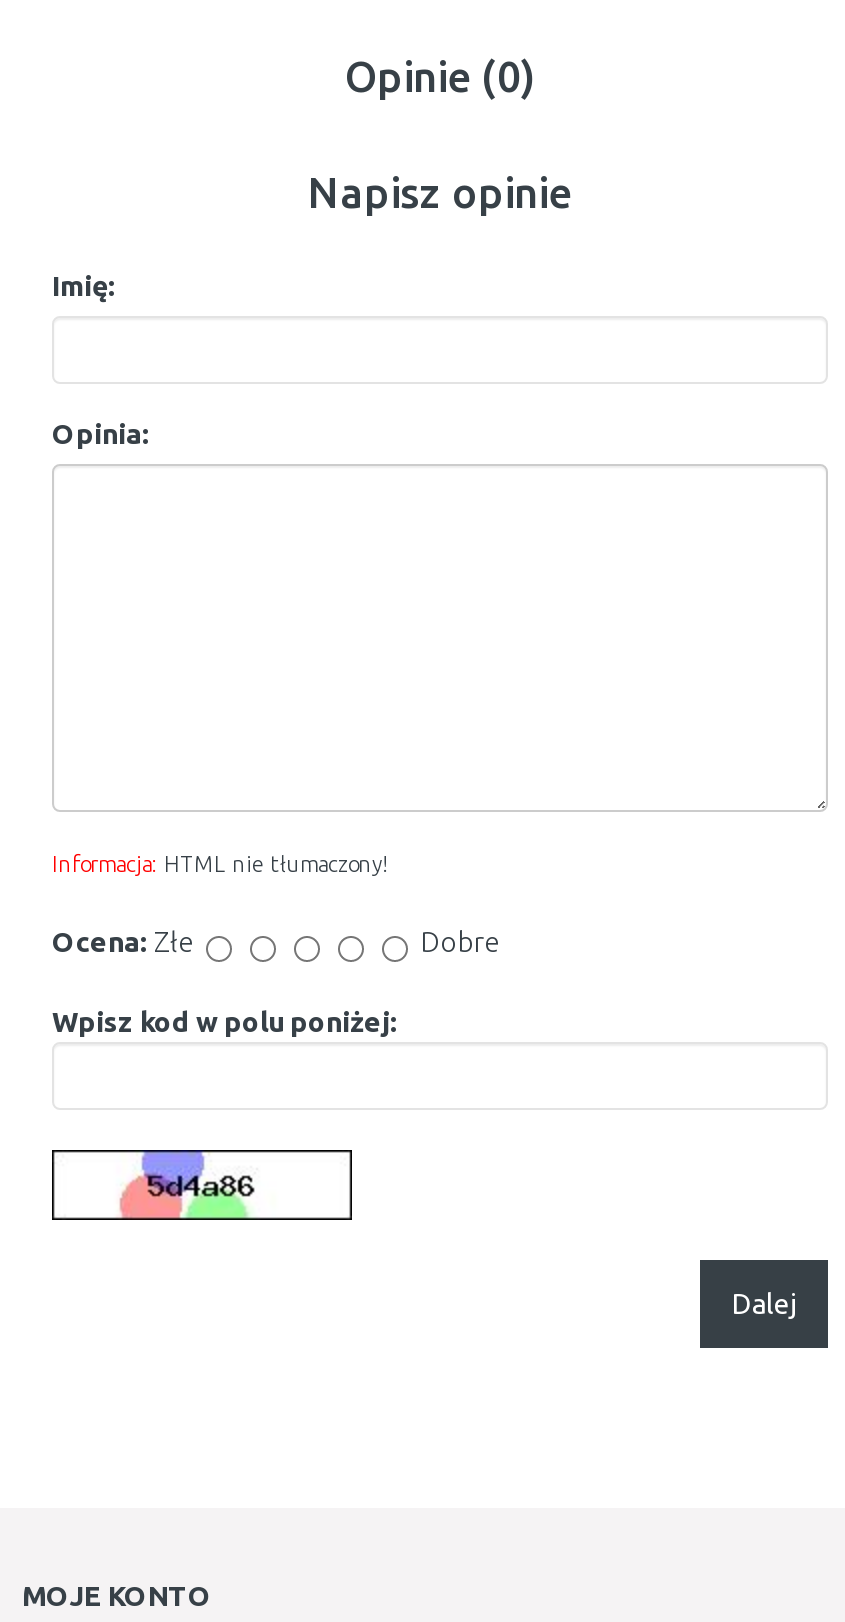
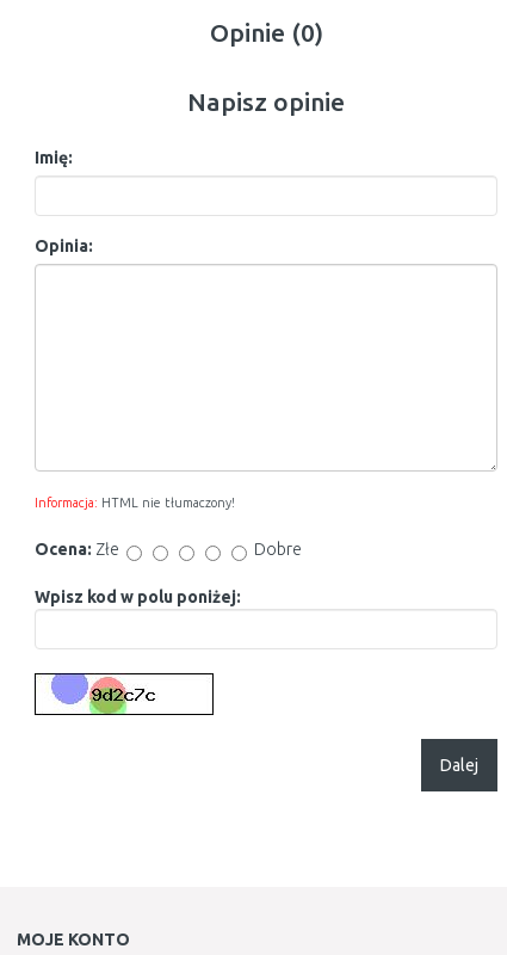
- [image]
+ [image]
